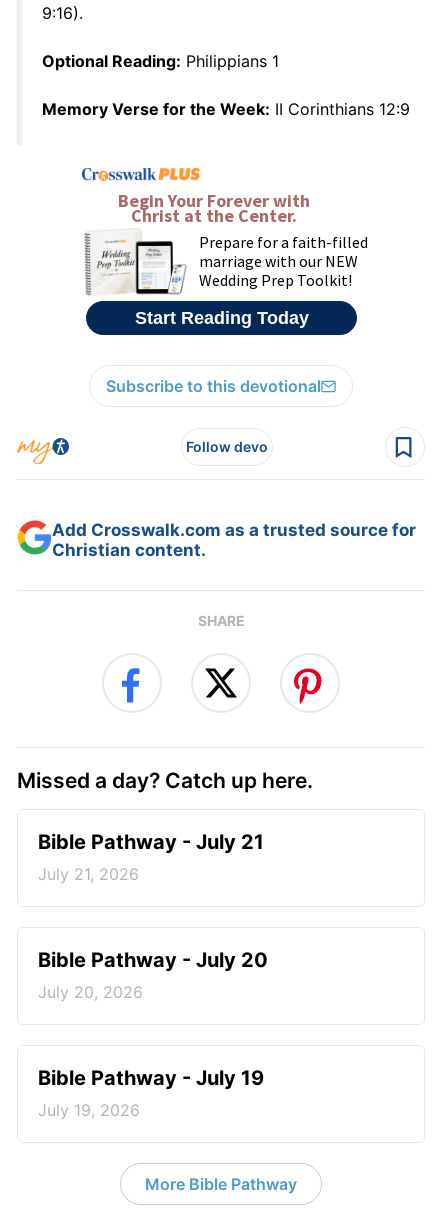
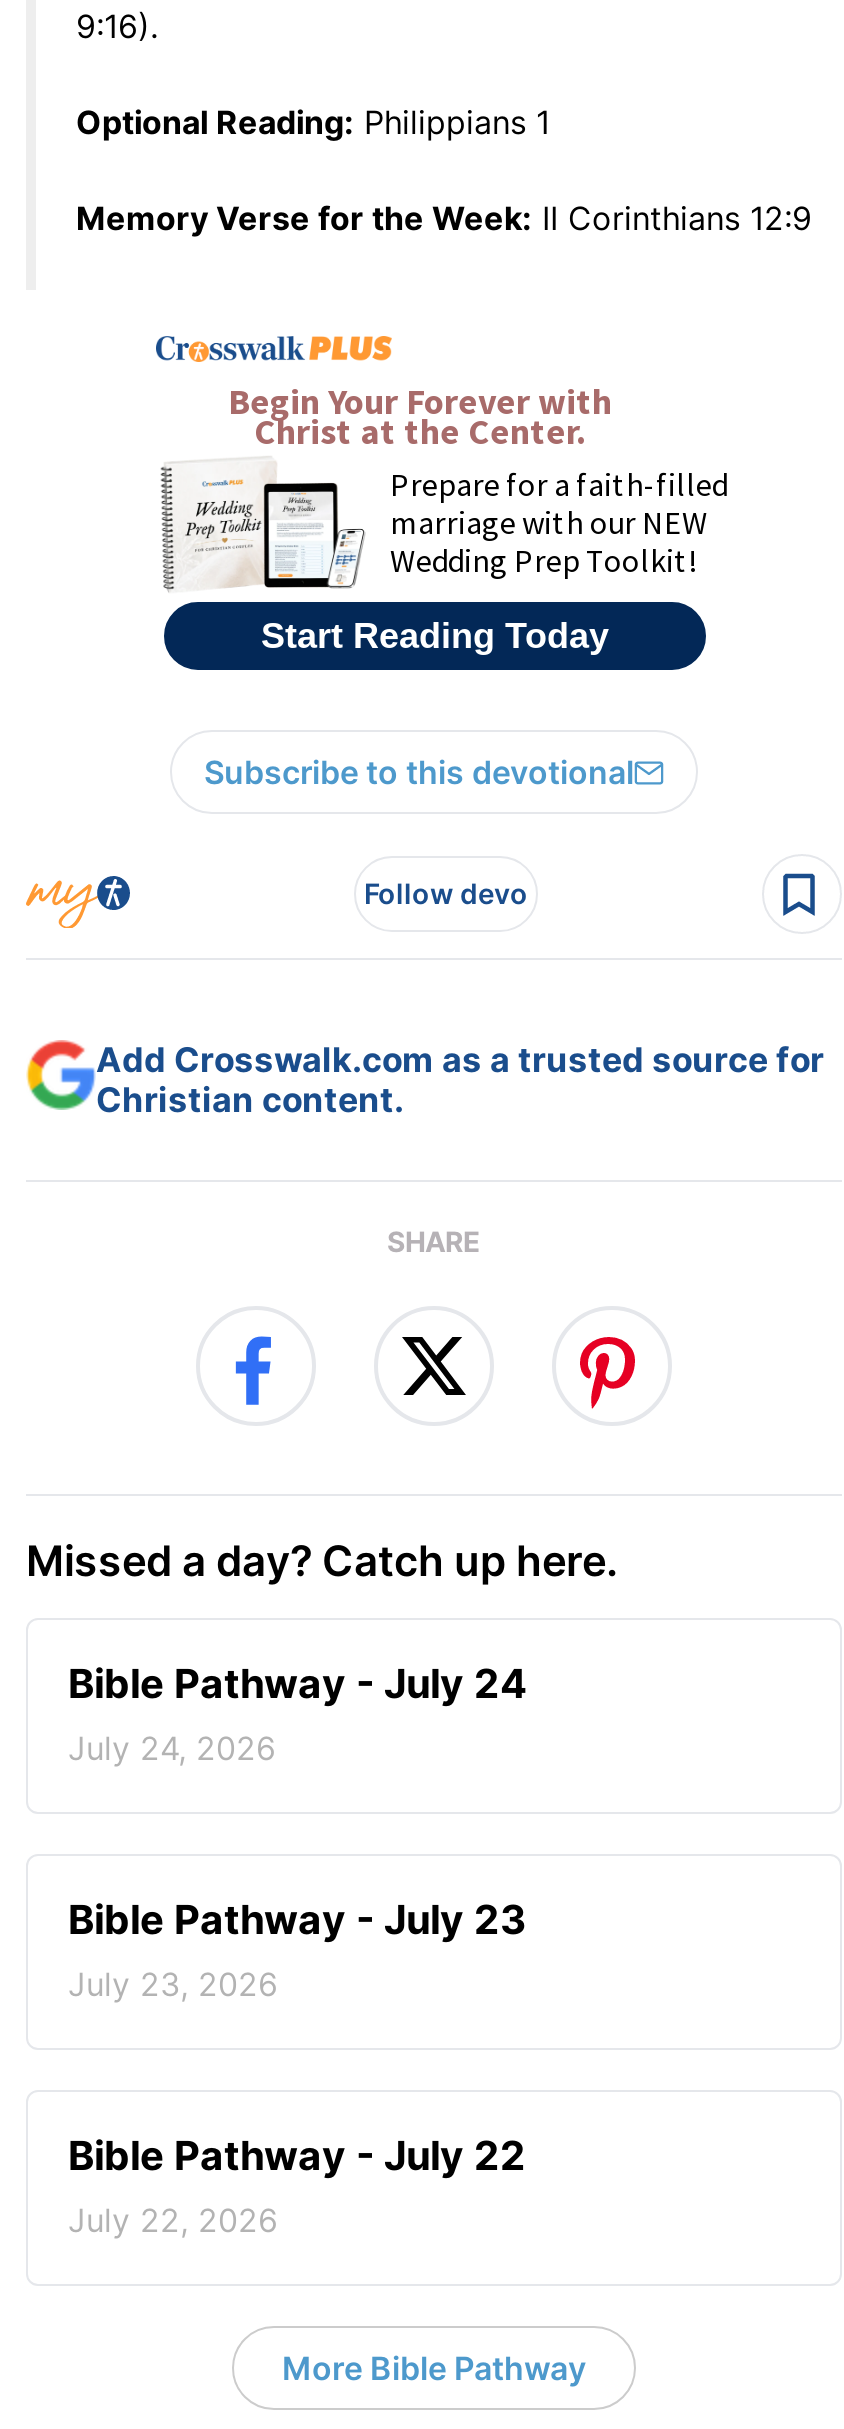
- Bible Pathway - July 21
+ Bible Pathway - July 24

- July 21, 2026
+ July 24, 2026

- Bible Pathway - July 20
+ Bible Pathway - July 23

- July 20, 2026
+ July 23, 2026

- Bible Pathway - July 19
+ Bible Pathway - July 22

- July 19, 2026
+ July 22, 2026
